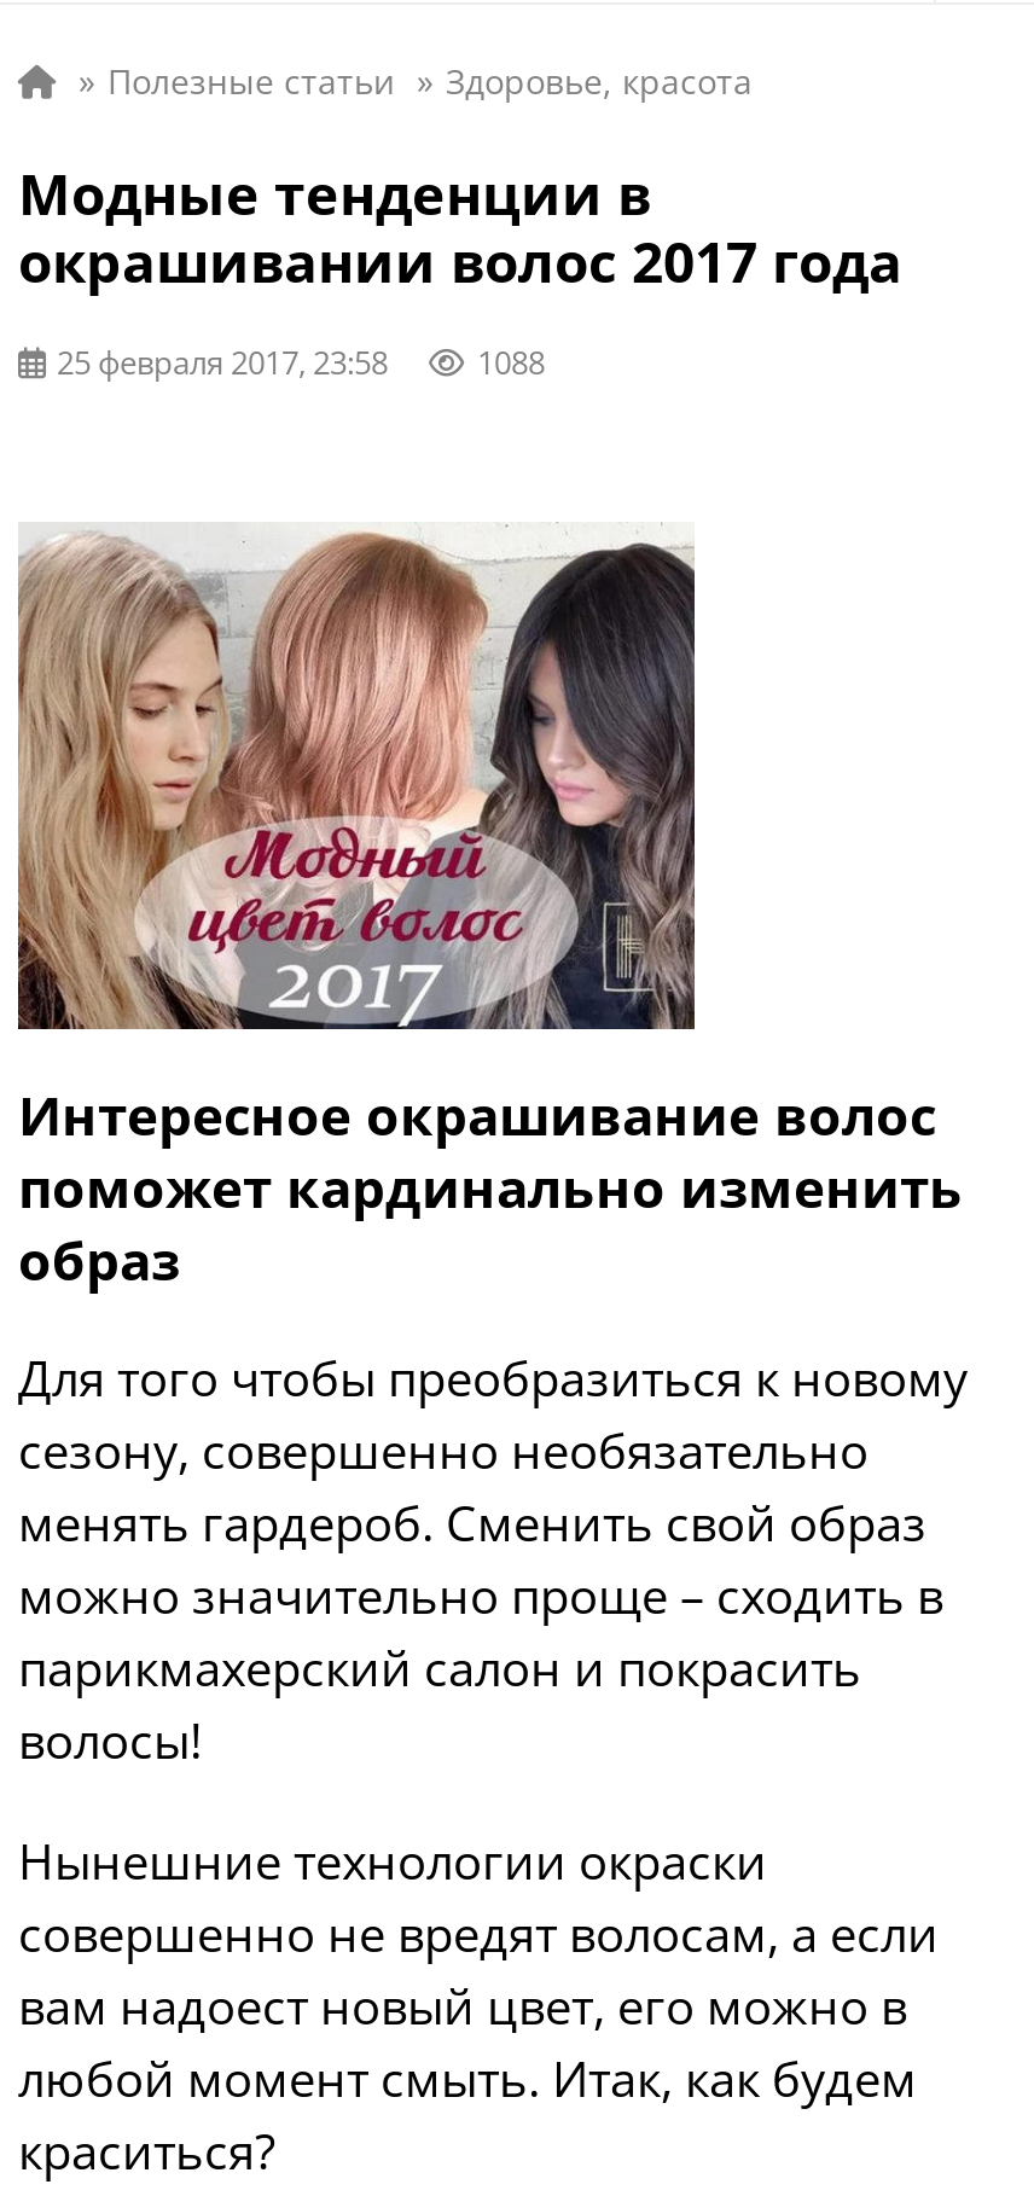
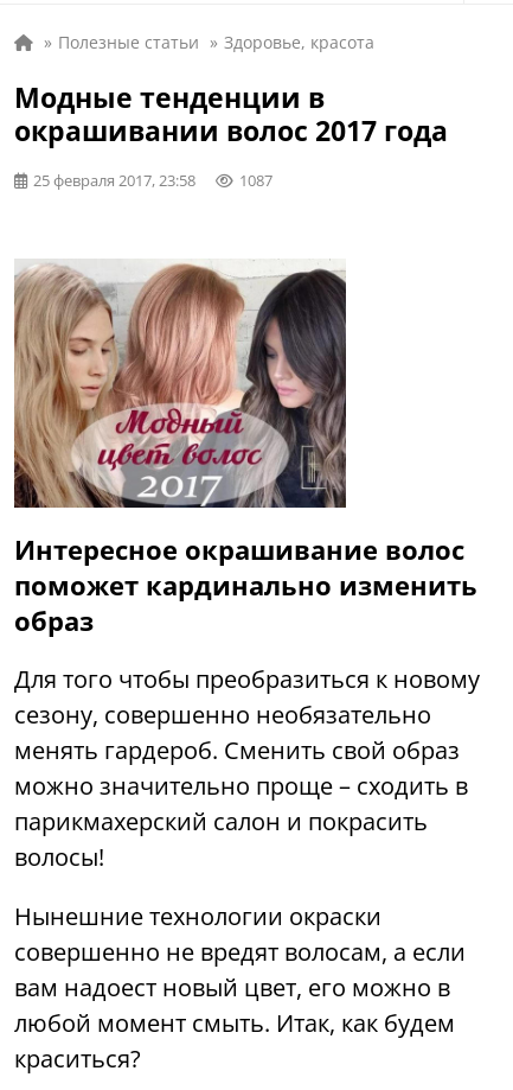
- 1088
+ 1087
